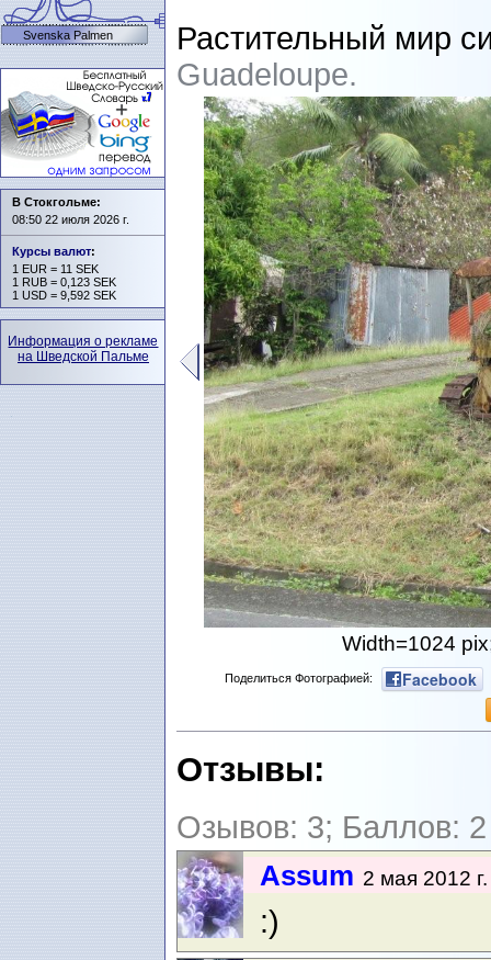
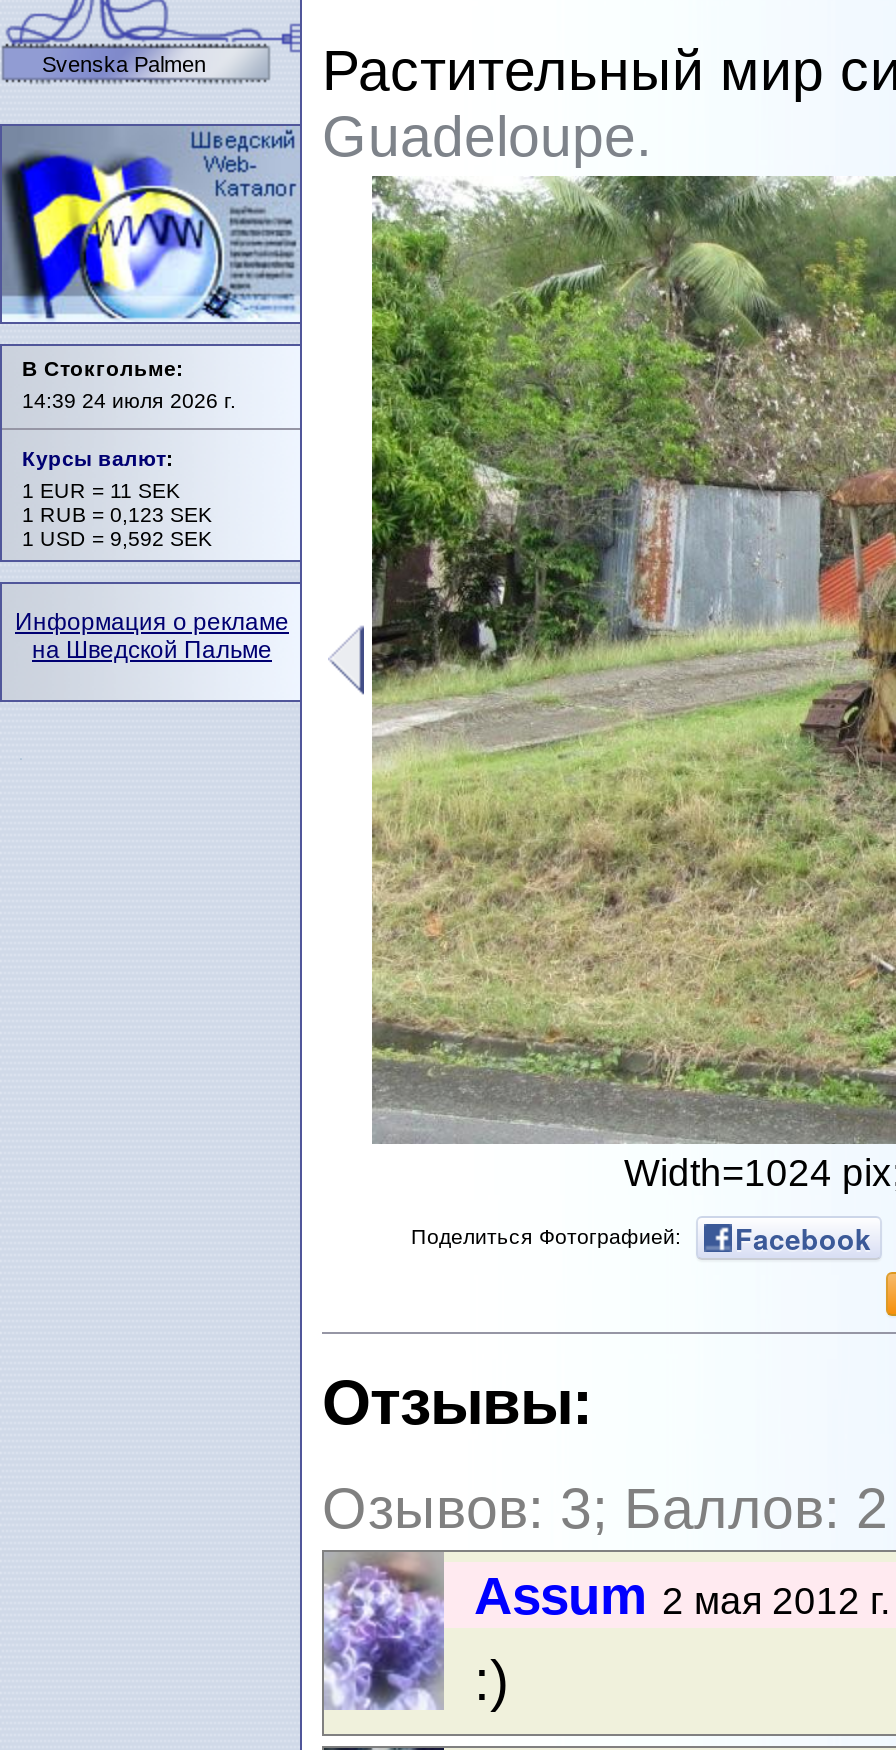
- [image]
- 08:50 22 июля 2026 г.
+ [image]
+ 14:39 24 июля 2026 г.
